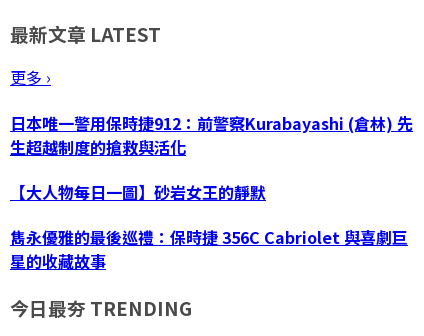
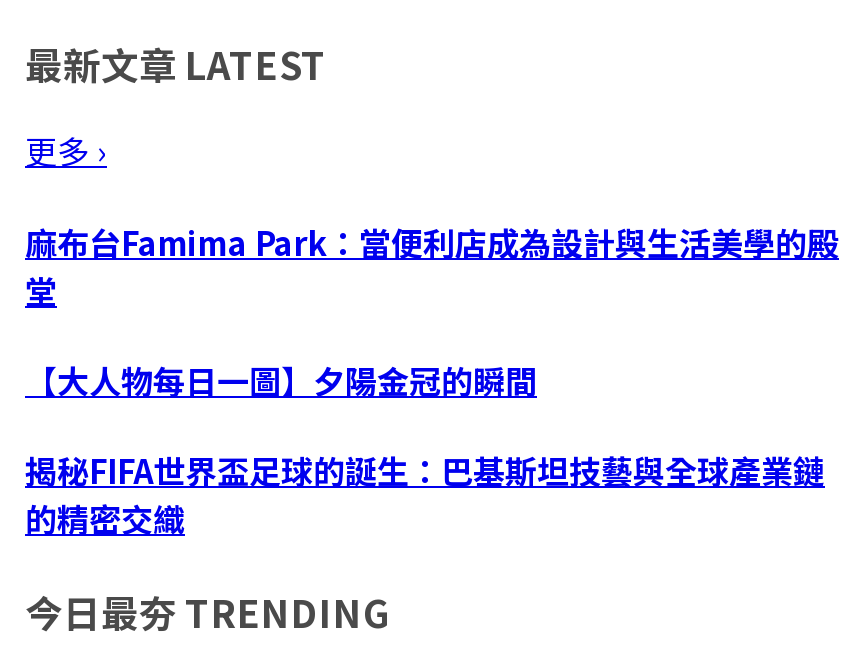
- 日本唯一警用保時捷912：前警察Kurabayashi (倉林) 先
- 生超越制度的搶救與活化
+ 麻布台Famima Park：當便利店成為設計與生活美學的殿
+ 堂

- 【大人物每日一圖】砂岩女王的靜默
+ 【大人物每日一圖】夕陽金冠的瞬間

- 雋永優雅的最後巡禮：保時捷 356C Cabriolet 與喜劇巨
- 星的收藏故事
+ 揭秘FIFA世界盃足球的誕生：巴基斯坦技藝與全球產業鏈
+ 的精密交織
